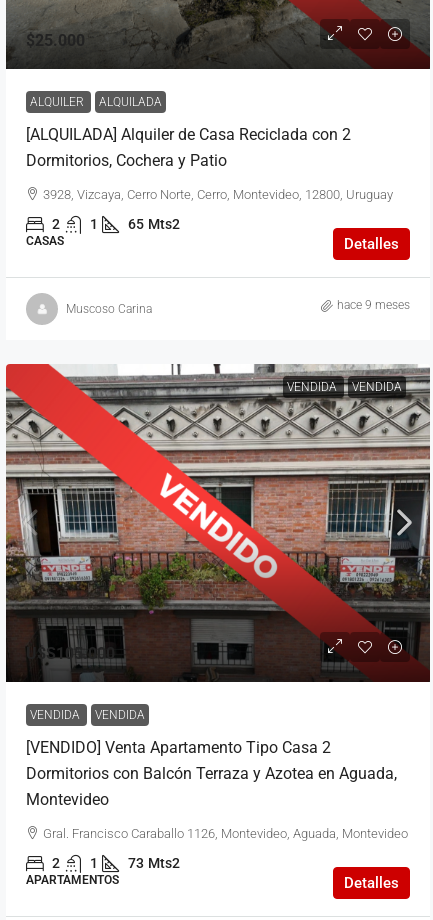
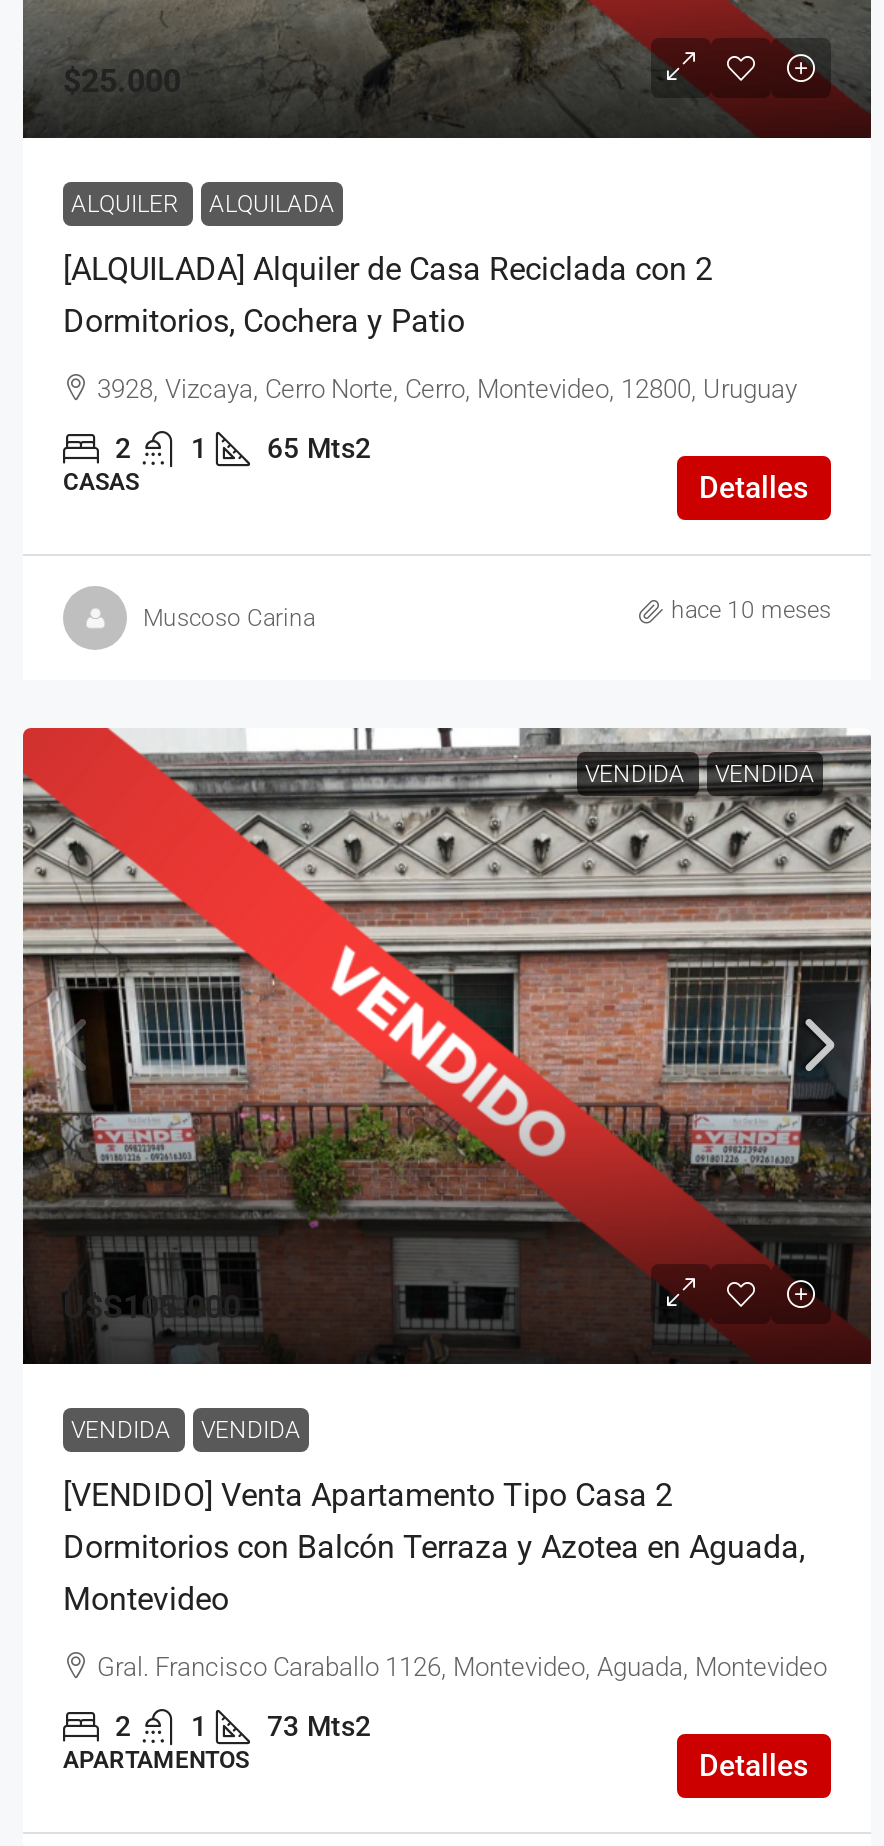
- hace 9 meses
+ hace 10 meses
